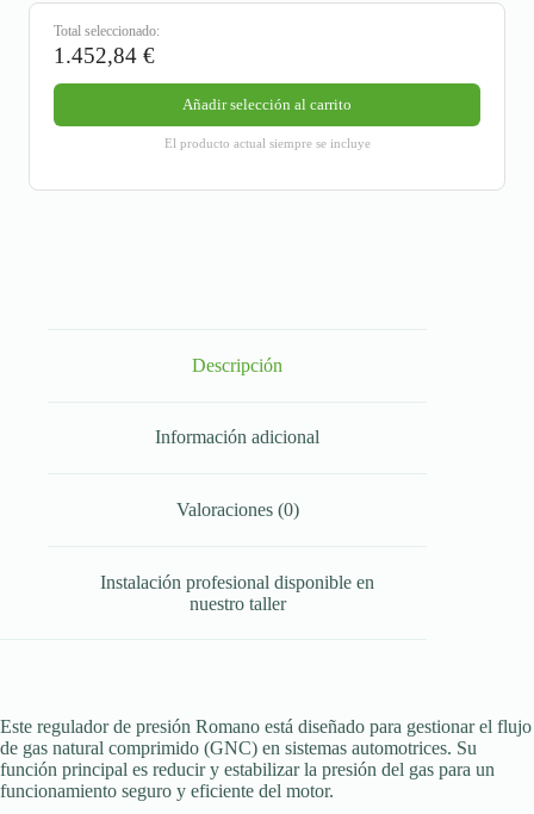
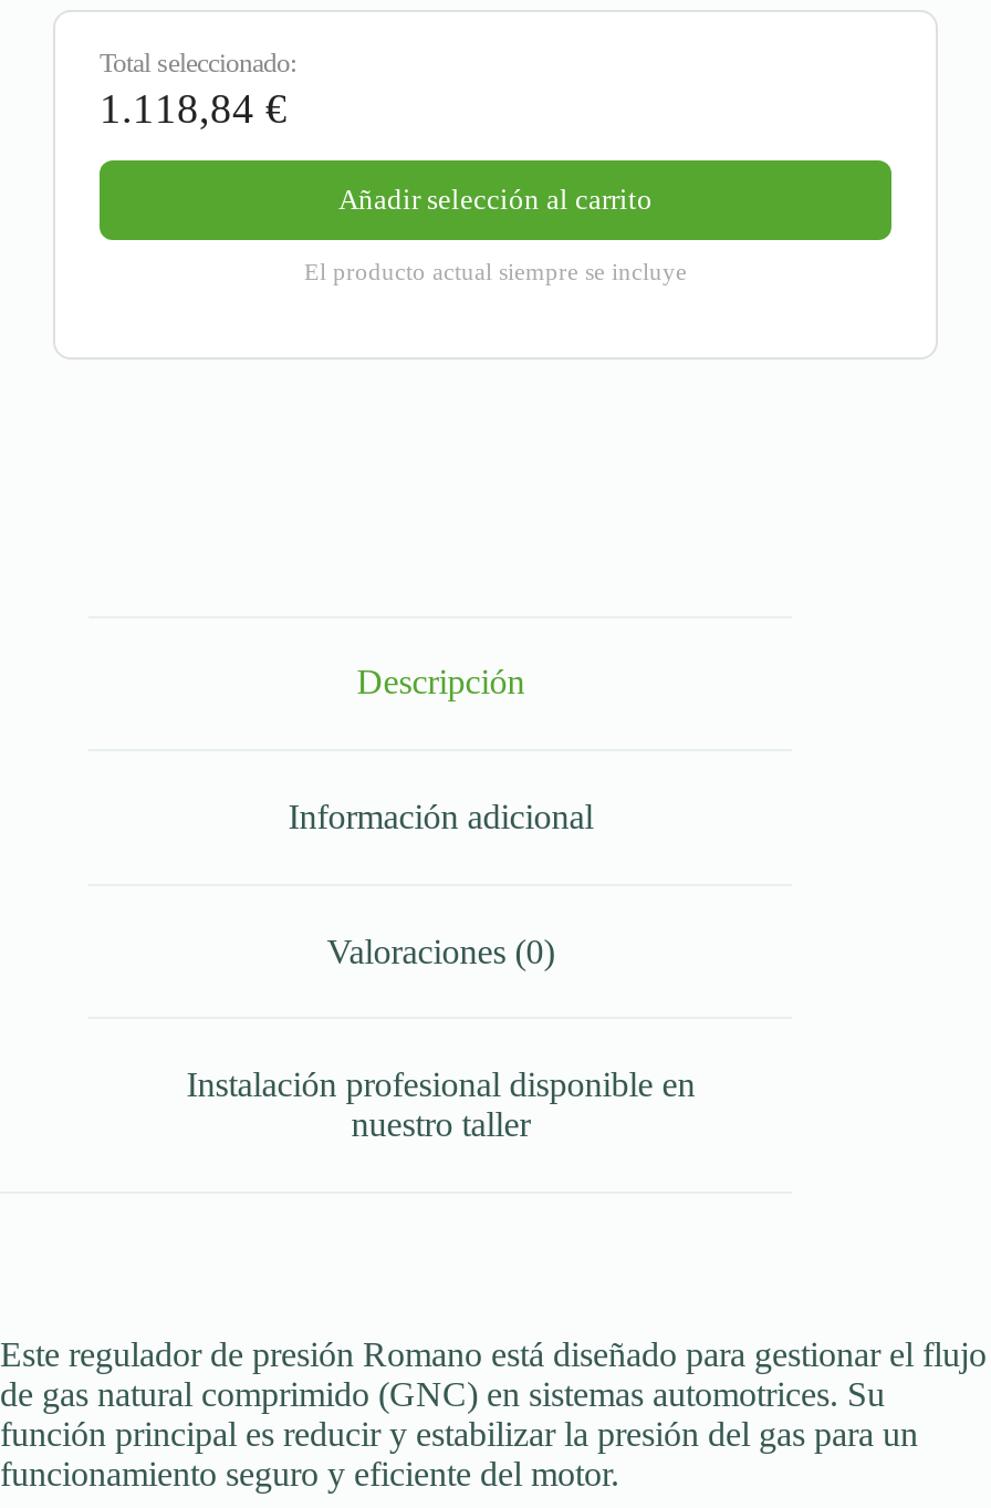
- 1.452,84 €
+ 1.118,84 €
